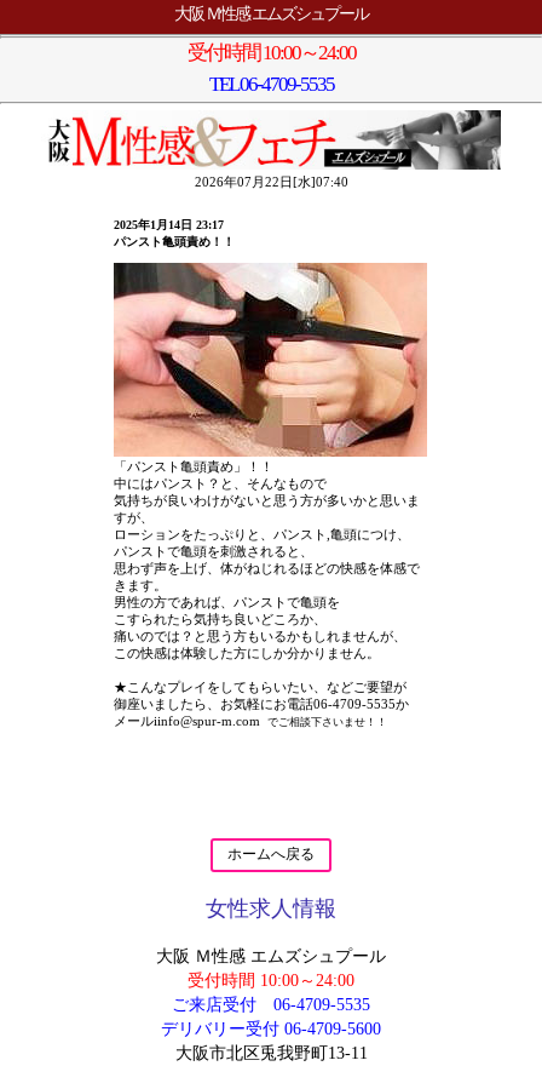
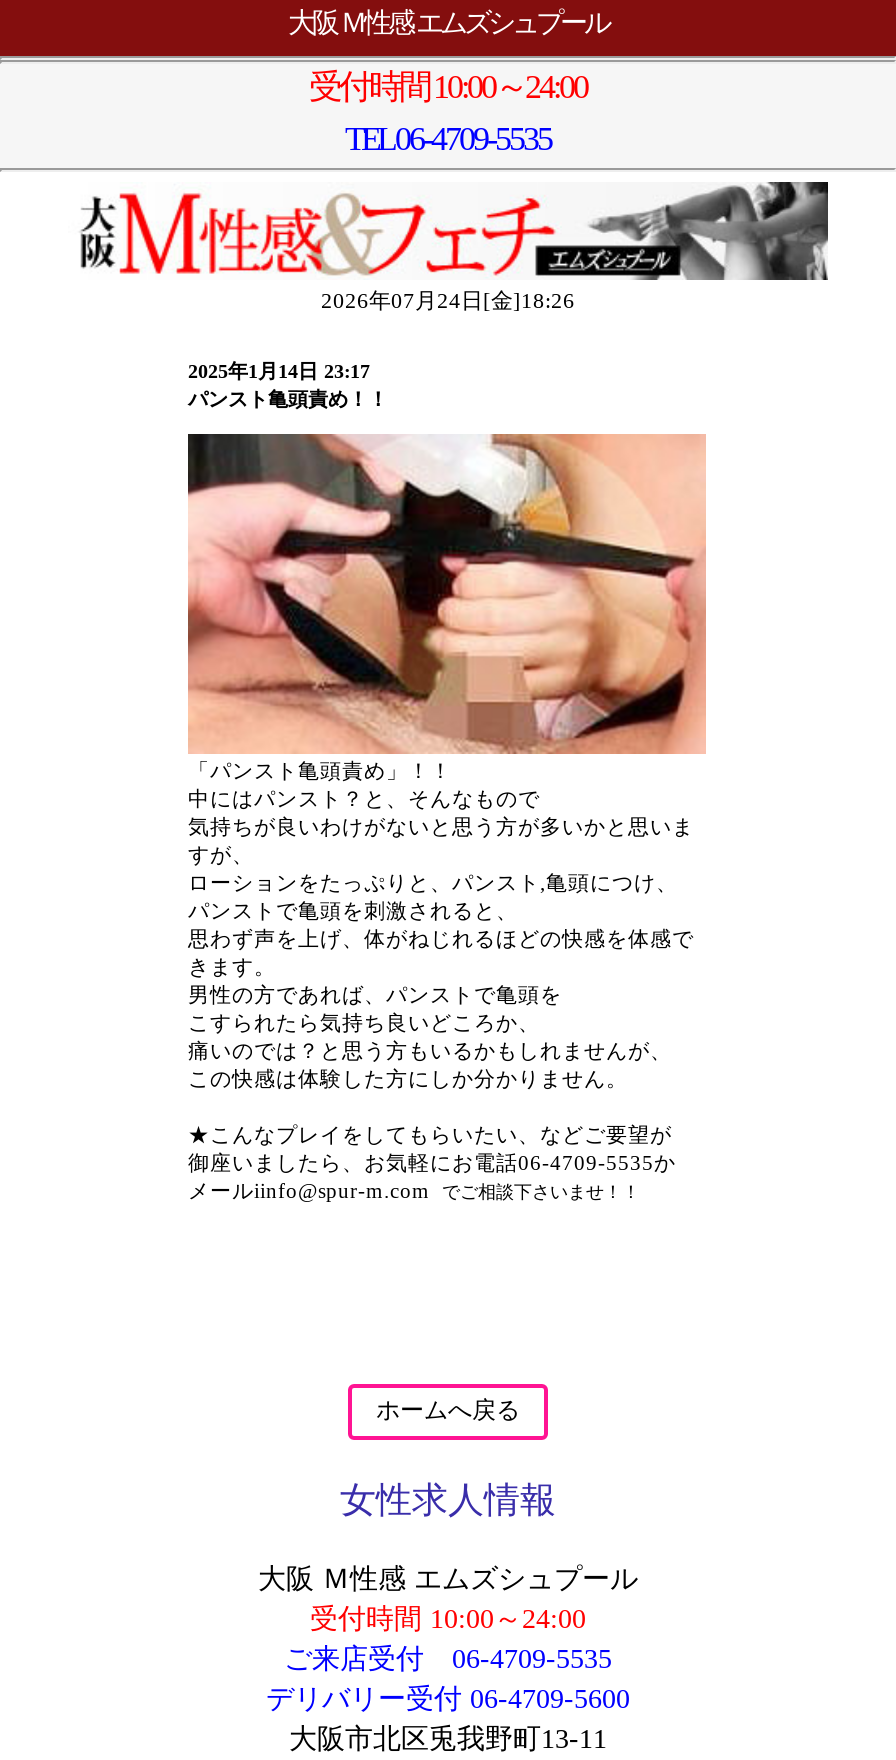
- 2026年07月22日[水]07:40
+ 2026年07月24日[金]18:26
